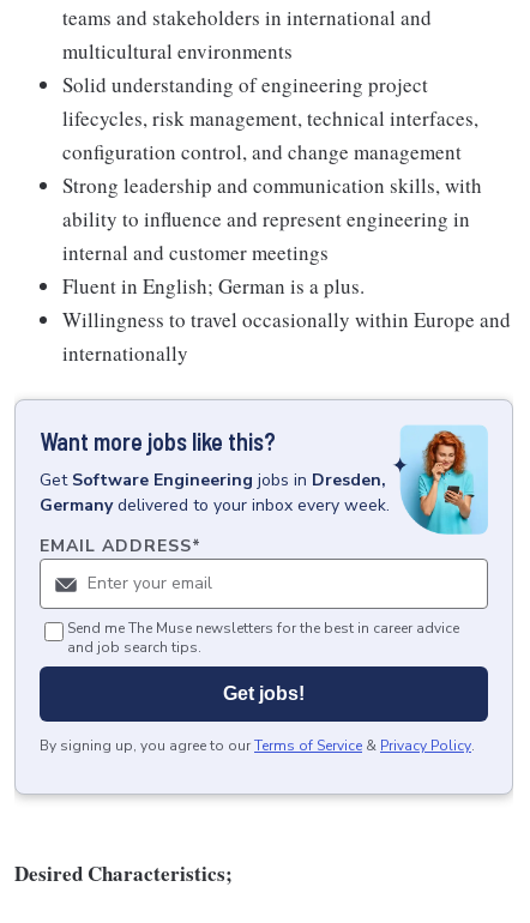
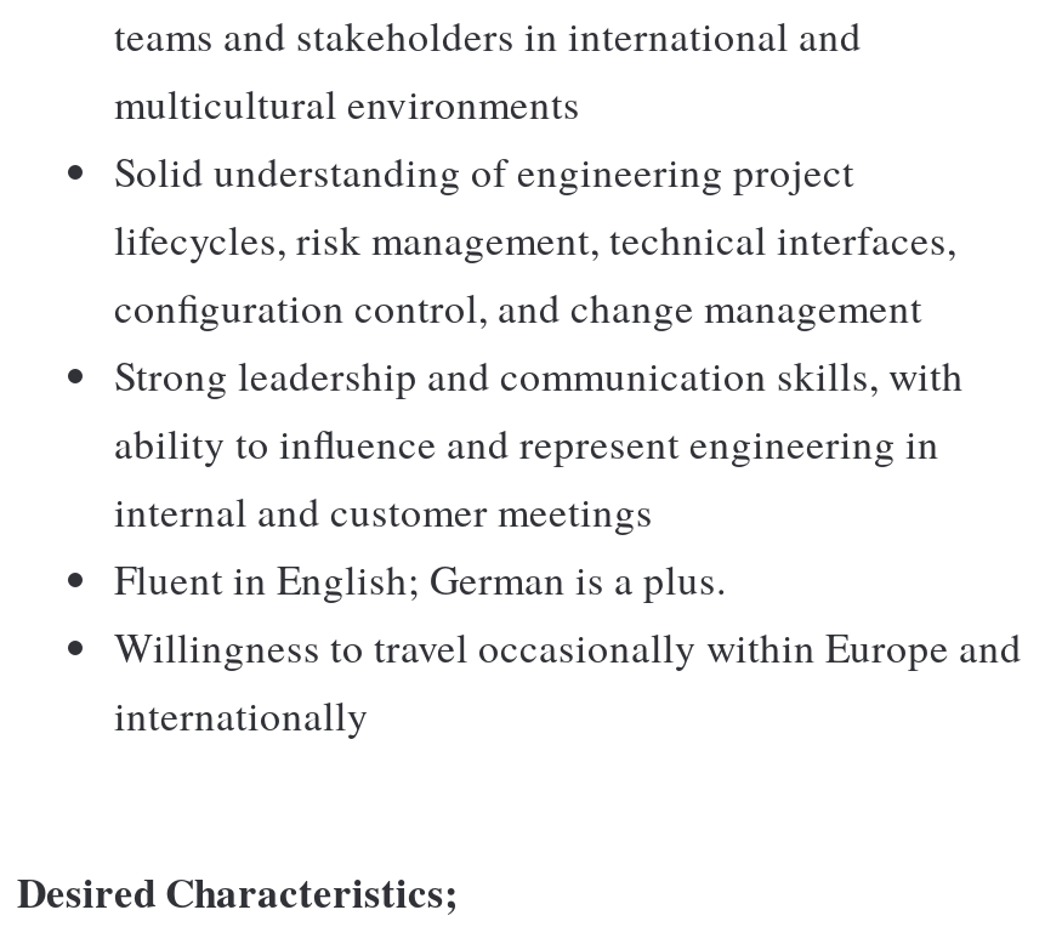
- [image]
- Want more jobs like this?
- Get Software Engineering jobs in Dresden,
- Germany delivered to your inbox every week.
- EMAIL ADDRESS*

- Send me The Muse newsletters for the best in career advice
- and job search tips.
- Get jobs!
- By signing up, you agree to our Terms of Service & Privacy Policy.
